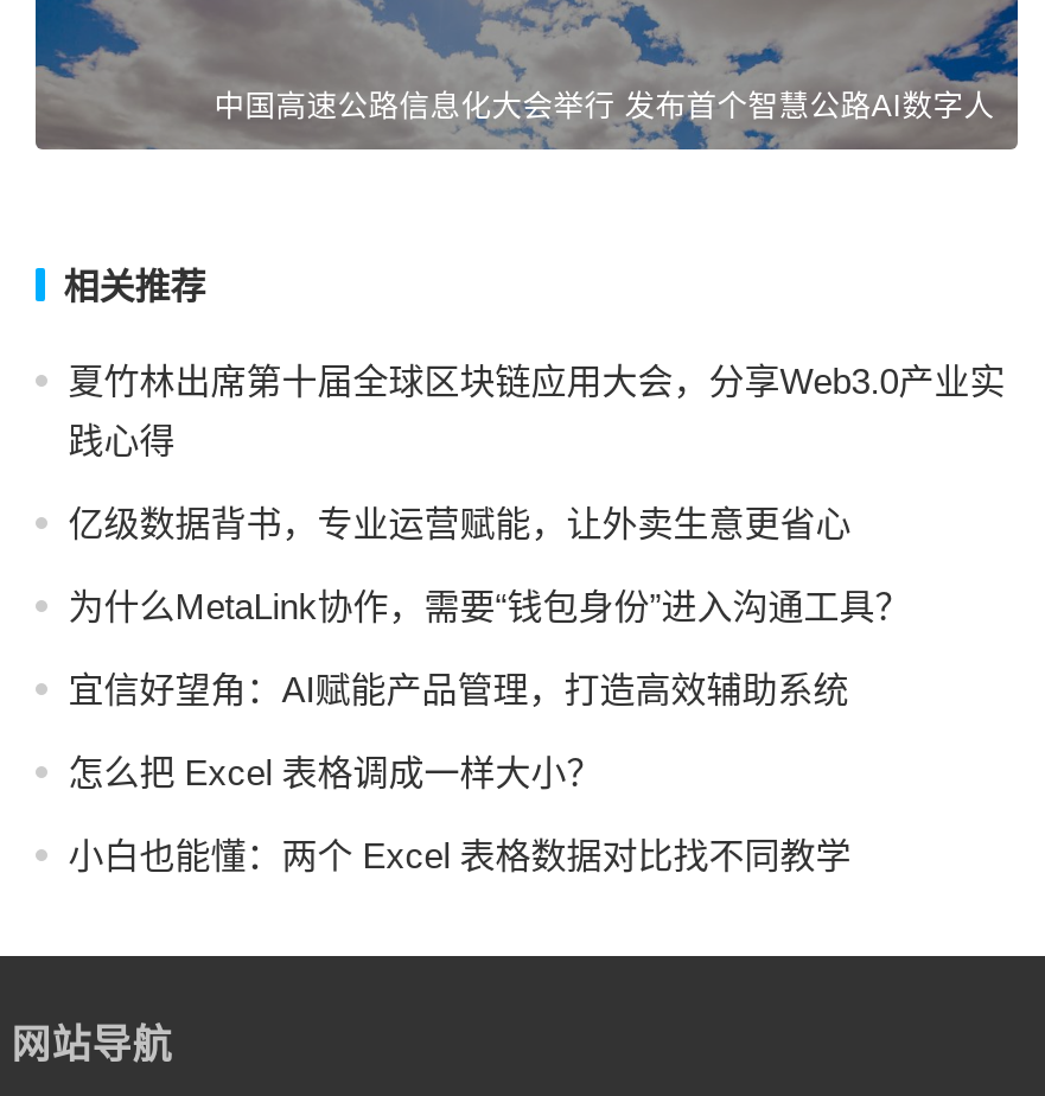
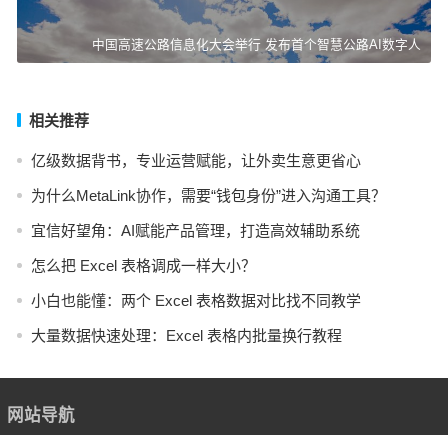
- 夏竹林出席第十届全球区块链应用大会，分享Web3.0产业实
- 践心得

moved up: 亿级数据背书，专业运营赋能，让外卖生意更省心 | 为什么MetaLink协作，需要“钱包身份”进入沟通工具？ | 宜信好望角：AI赋能产品管理，打造高效辅助系统 | 怎么把 Excel 表格调成一样大小？ | 小白也能懂：两个 Excel 表格数据对比找不同教学

+ 大量数据快速处理：Excel 表格内批量换行教程
